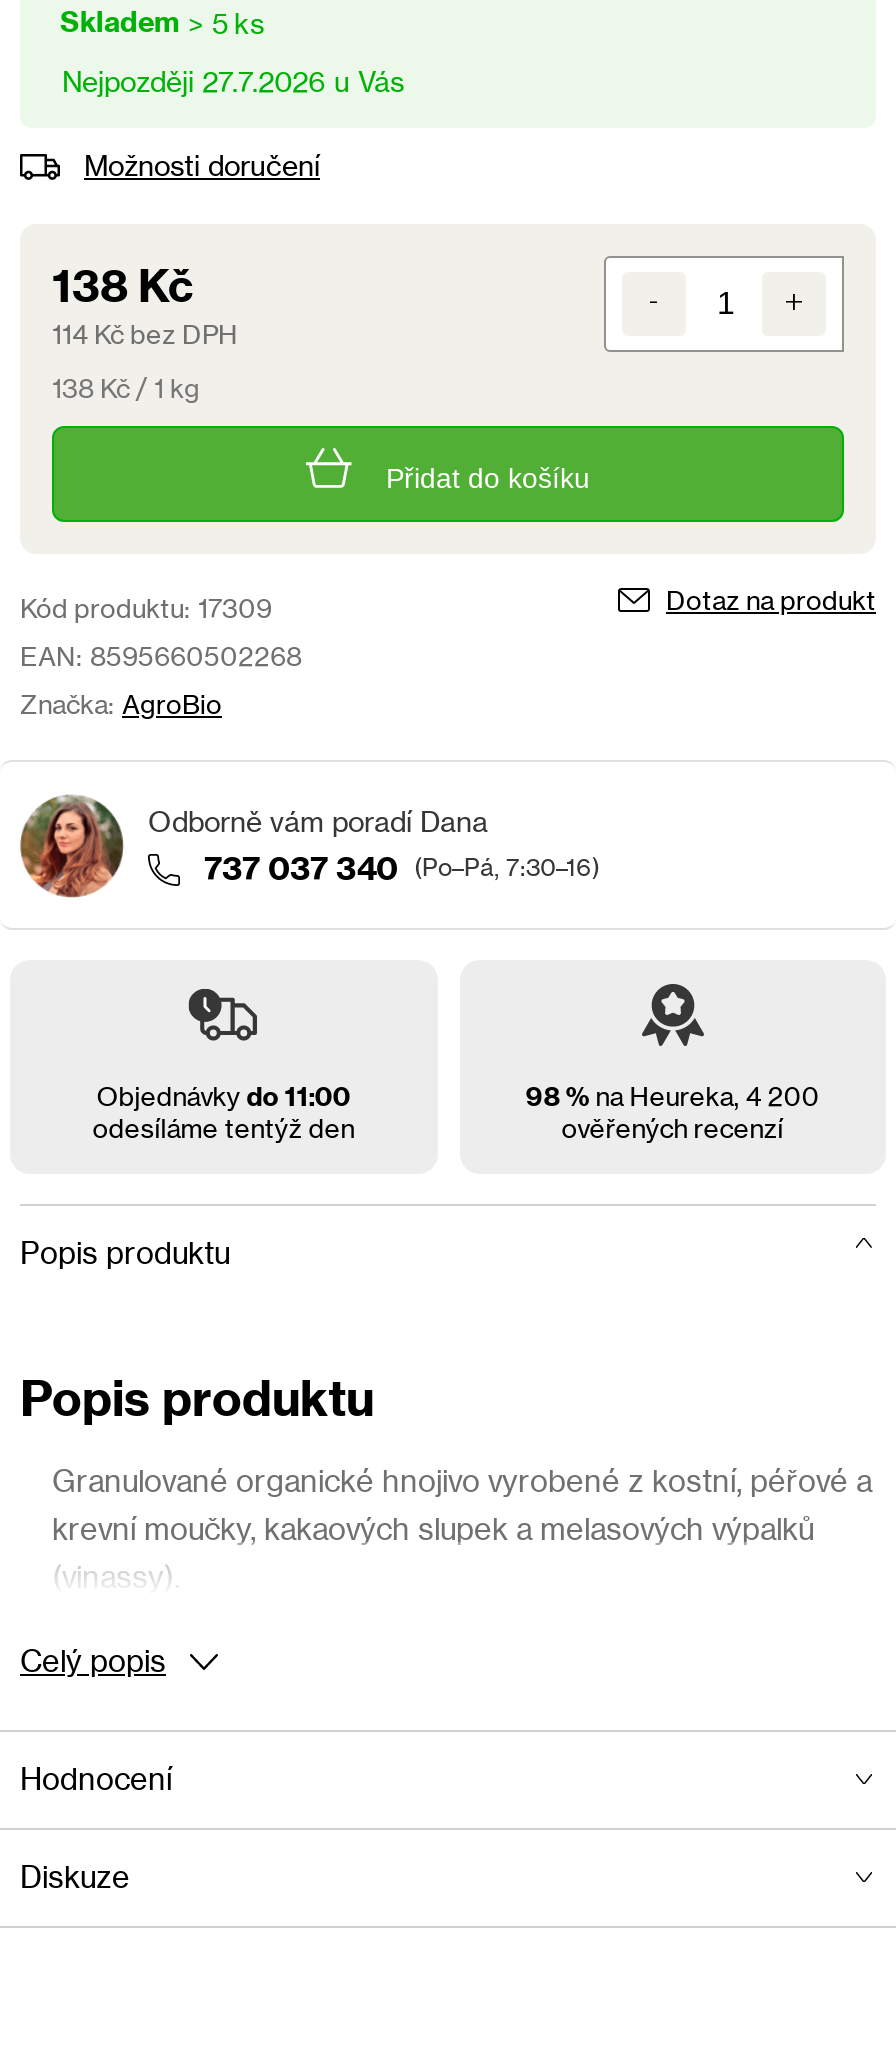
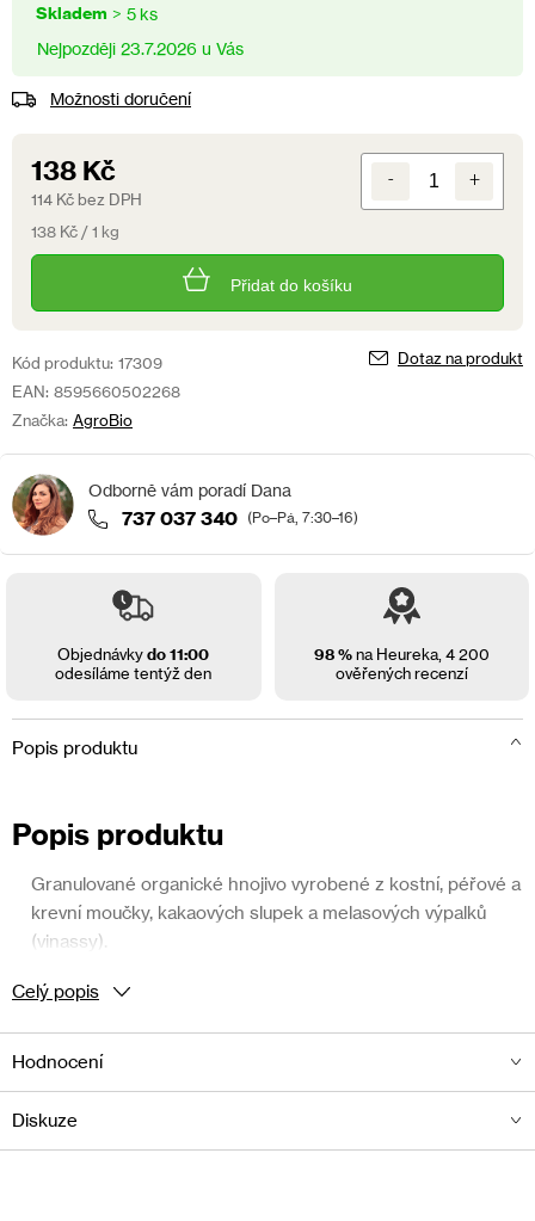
- 27.7.2026
+ 23.7.2026
